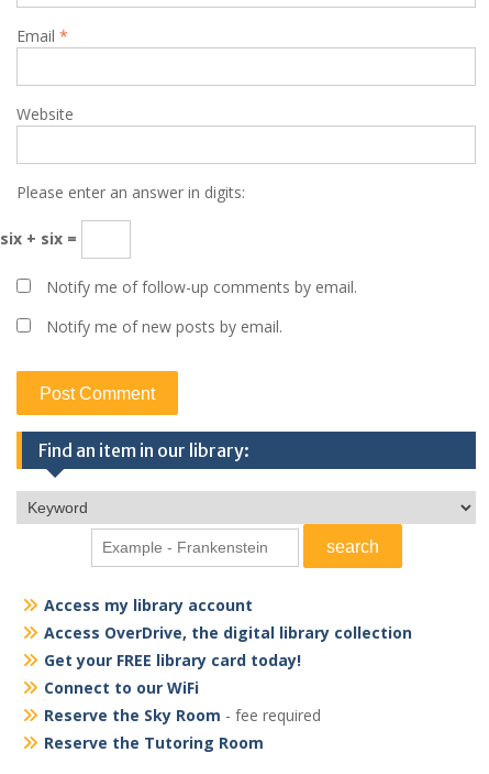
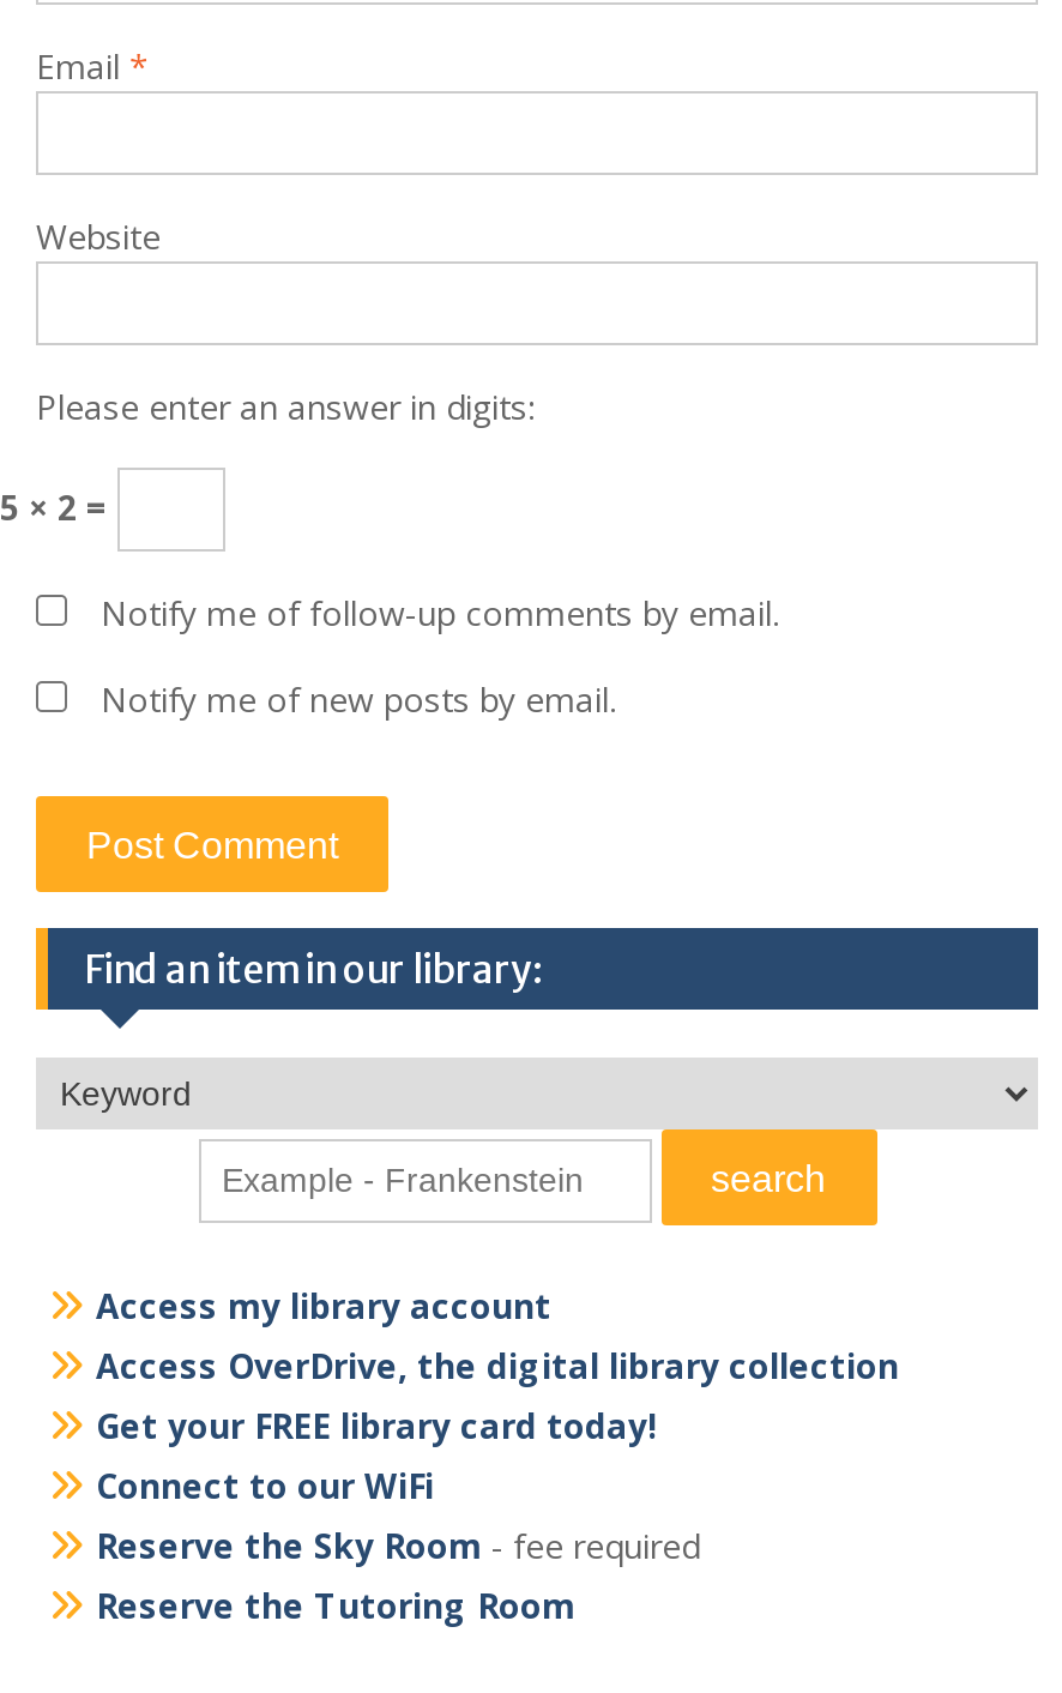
- six + six =
+ 5 × 2 =
